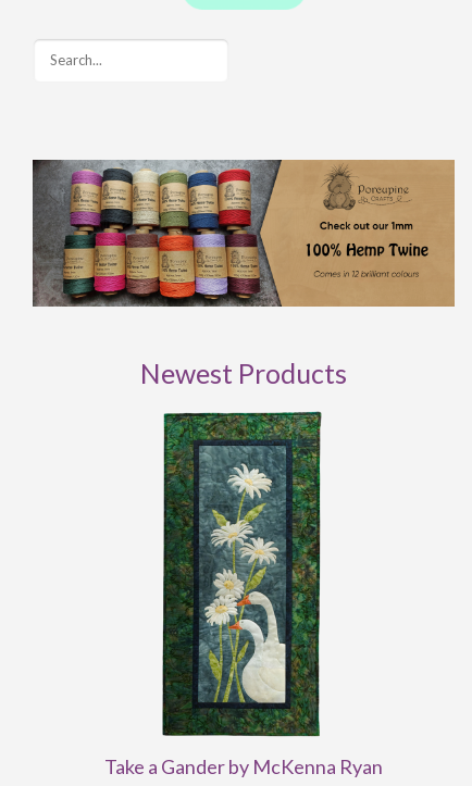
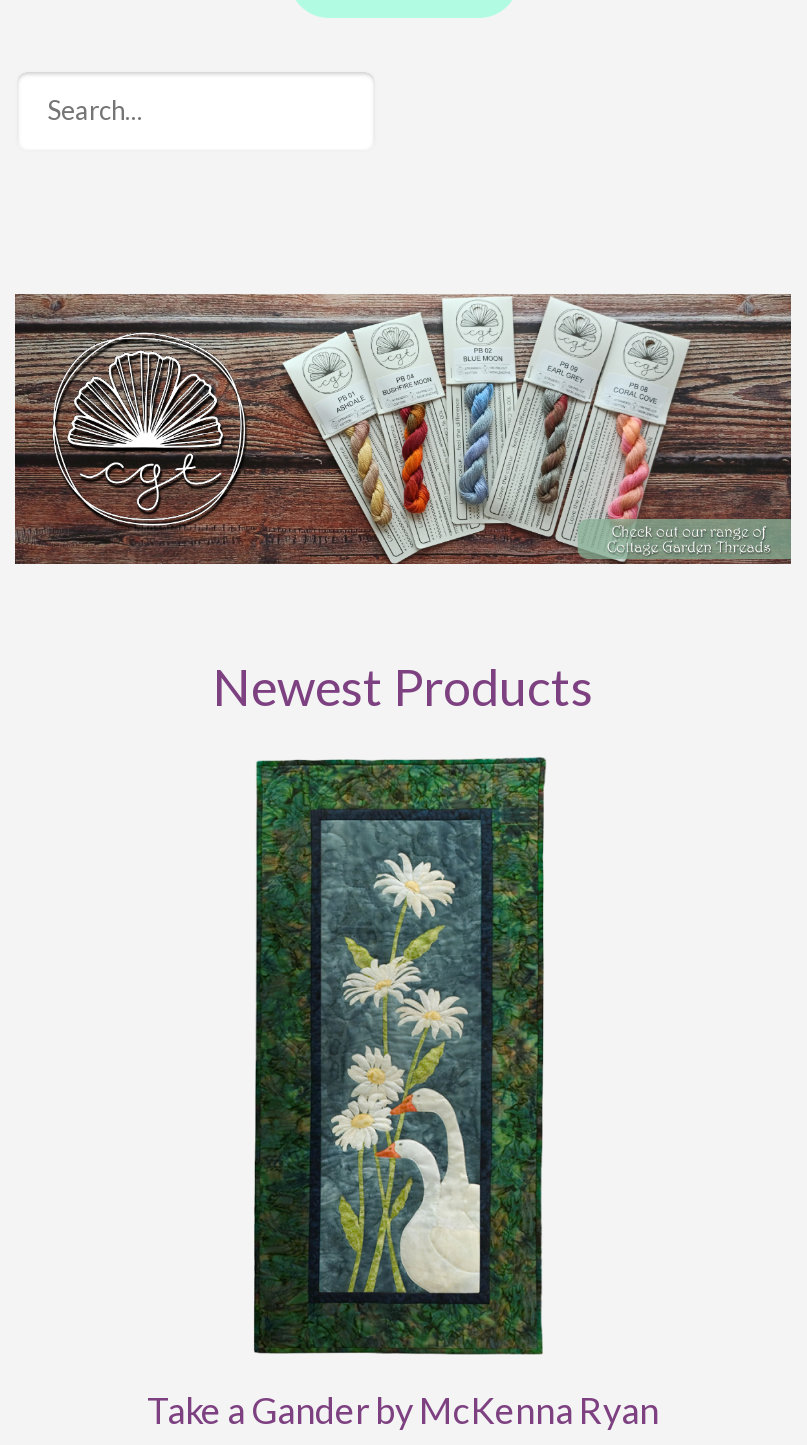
- [image]
+ [image]
